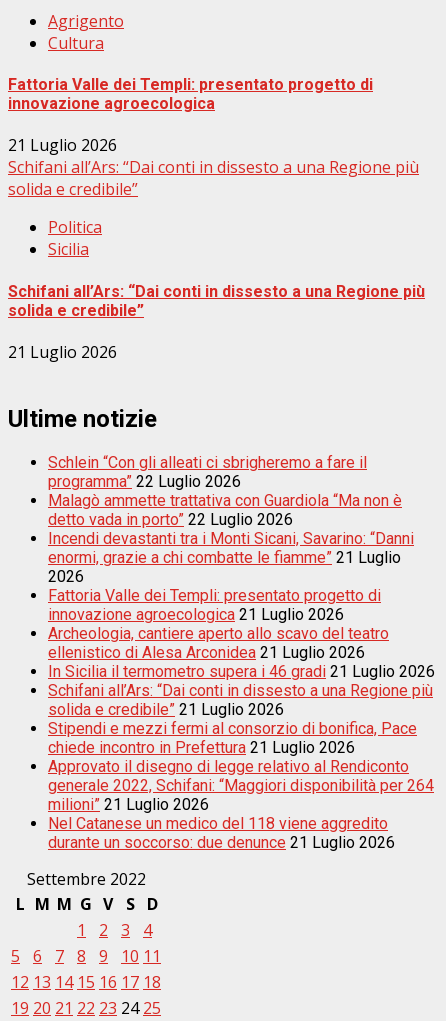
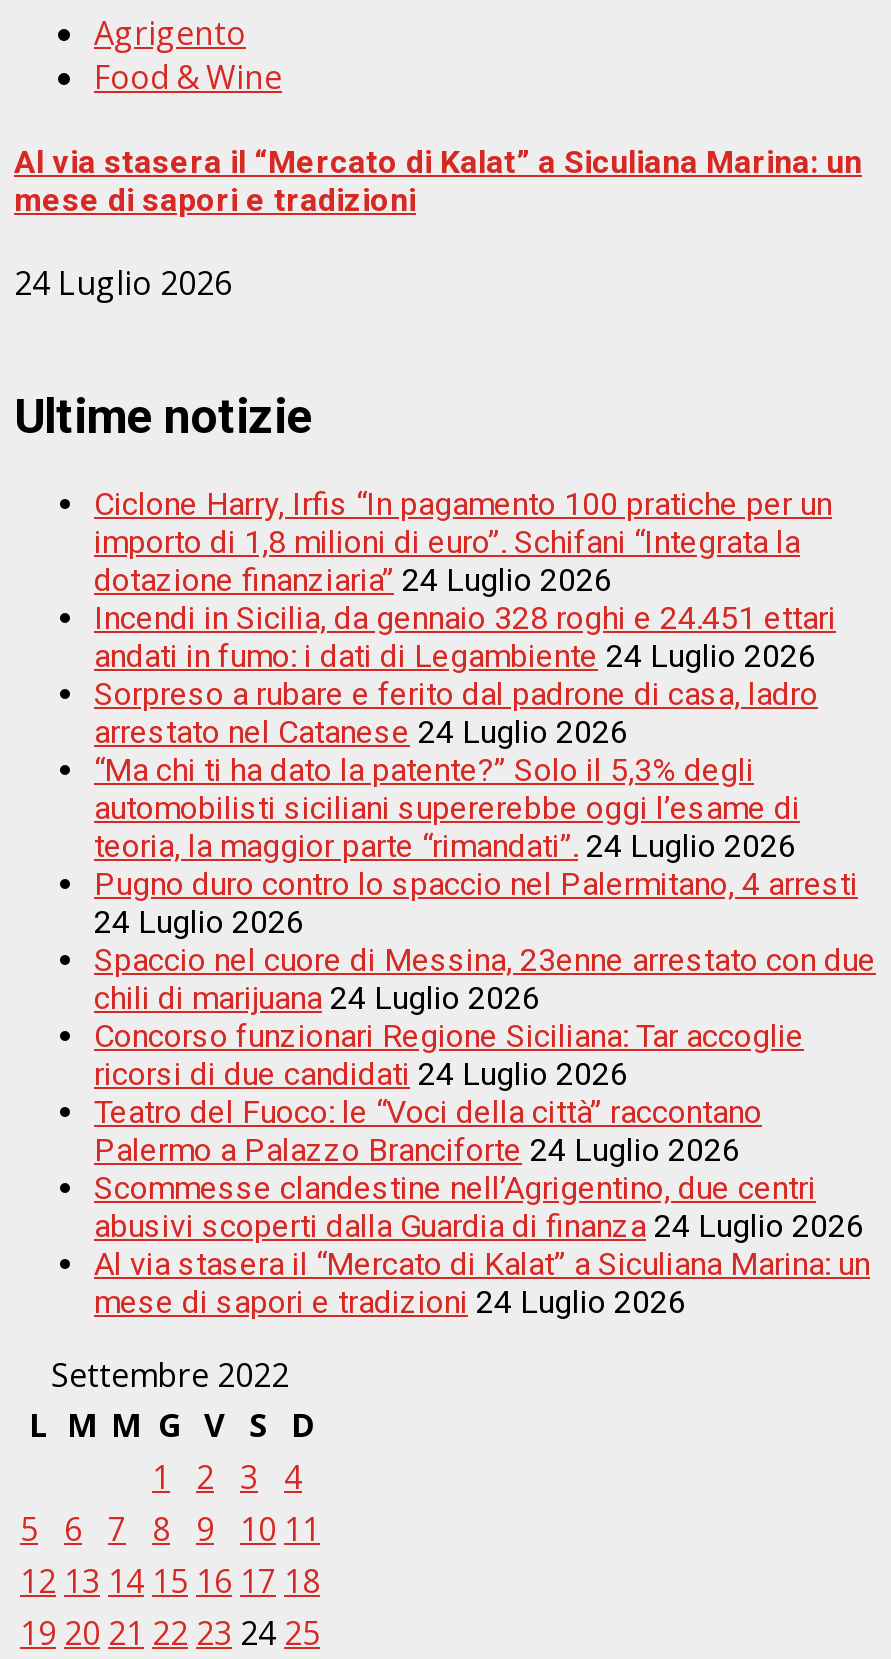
- Cultura
- Fattoria Valle dei Templi: presentato progetto di
- innovazione agroecologica
- 21 Luglio 2026
- Schifani all’Ars: “Dai conti in dissesto a una Regione più
- solida e credibile”
- Politica
- Sicilia
- Schifani all’Ars: “Dai conti in dissesto a una Regione più
- solida e credibile”
- 21 Luglio 2026
+ Food & Wine
+ Al via stasera il “Mercato di Kalat” a Siculiana Marina: un
+ mese di sapori e tradizioni
+ 24 Luglio 2026

moved up: Ultime notizie

- Schlein “Con gli alleati ci sbrigheremo a fare il
- programma” 22 Luglio 2026
- Malagò ammette trattativa con Guardiola “Ma non è
- detto vada in porto” 22 Luglio 2026
- Incendi devastanti tra i Monti Sicani, Savarino: “Danni
- enormi, grazie a chi combatte le fiamme” 21 Luglio
- 2026
- Fattoria Valle dei Templi: presentato progetto di
- innovazione agroecologica 21 Luglio 2026
- Archeologia, cantiere aperto allo scavo del teatro
- ellenistico di Alesa Arconidea 21 Luglio 2026
- In Sicilia il termometro supera i 46 gradi 21 Luglio 2026
- Schifani all’Ars: “Dai conti in dissesto a una Regione più
- solida e credibile” 21 Luglio 2026
- Stipendi e mezzi fermi al consorzio di bonifica, Pace
- chiede incontro in Prefettura 21 Luglio 2026
- Approvato il disegno di legge relativo al Rendiconto
- generale 2022, Schifani: “Maggiori disponibilità per 264
- milioni” 21 Luglio 2026
- Nel Catanese un medico del 118 viene aggredito
- durante un soccorso: due denunce 21 Luglio 2026
+ Ciclone Harry, Irfis “In pagamento 100 pratiche per un
+ importo di 1,8 milioni di euro”. Schifani “Integrata la
+ dotazione finanziaria” 24 Luglio 2026
+ Incendi in Sicilia, da gennaio 328 roghi e 24.451 ettari
+ andati in fumo: i dati di Legambiente 24 Luglio 2026
+ Sorpreso a rubare e ferito dal padrone di casa, ladro
+ arrestato nel Catanese 24 Luglio 2026
+ “Ma chi ti ha dato la patente?” Solo il 5,3% degli
+ automobilisti siciliani supererebbe oggi l’esame di
+ teoria, la maggior parte “rimandati”. 24 Luglio 2026
+ Pugno duro contro lo spaccio nel Palermitano, 4 arresti
+ 24 Luglio 2026
+ Spaccio nel cuore di Messina, 23enne arrestato con due
+ chili di marijuana 24 Luglio 2026
+ Concorso funzionari Regione Siciliana: Tar accoglie
+ ricorsi di due candidati 24 Luglio 2026
+ Teatro del Fuoco: le “Voci della città” raccontano
+ Palermo a Palazzo Branciforte 24 Luglio 2026
+ Scommesse clandestine nell’Agrigentino, due centri
+ abusivi scoperti dalla Guardia di finanza 24 Luglio 2026
+ Al via stasera il “Mercato di Kalat” a Siculiana Marina: un
+ mese di sapori e tradizioni 24 Luglio 2026
